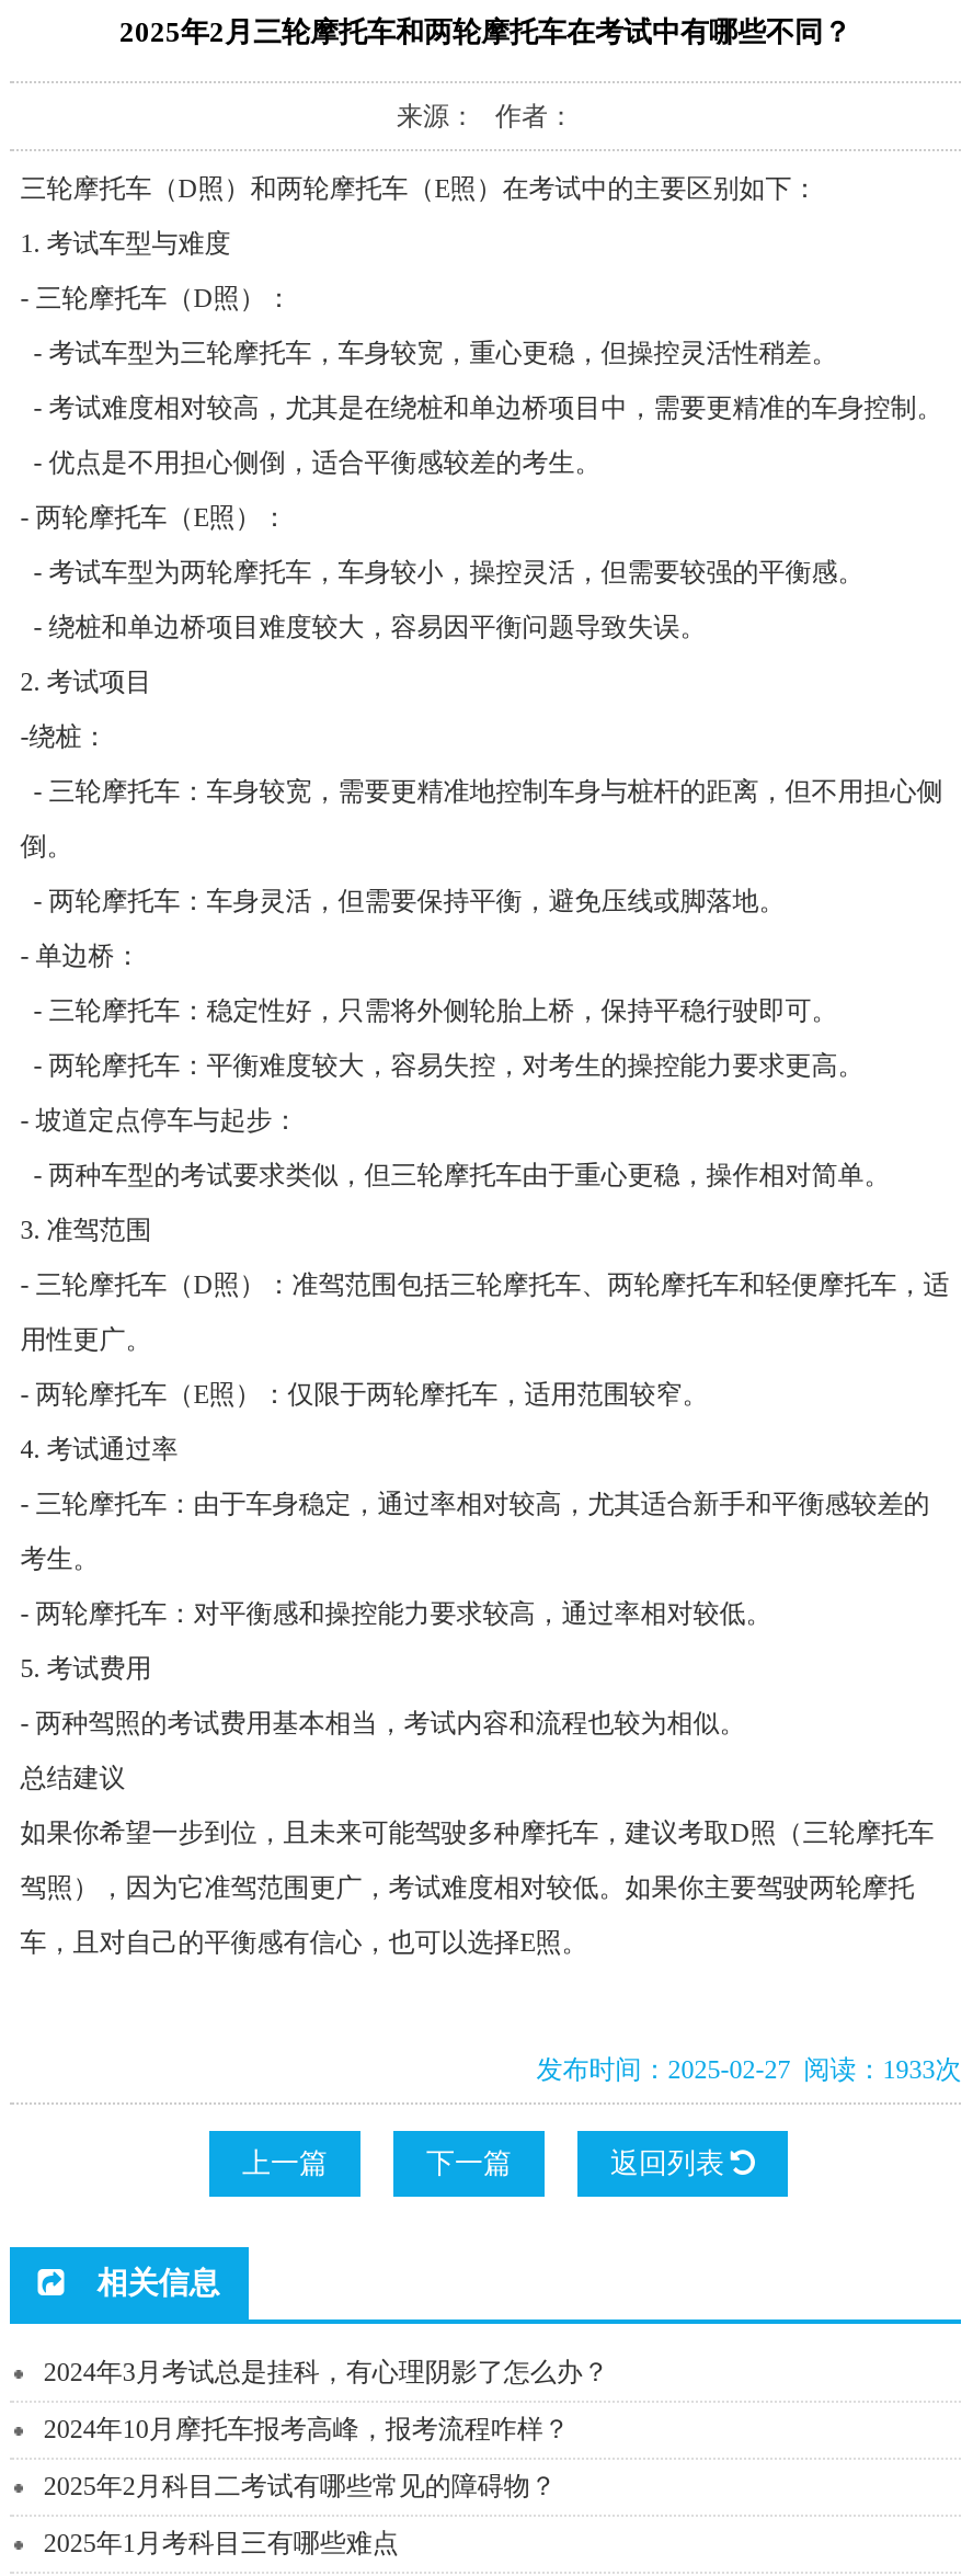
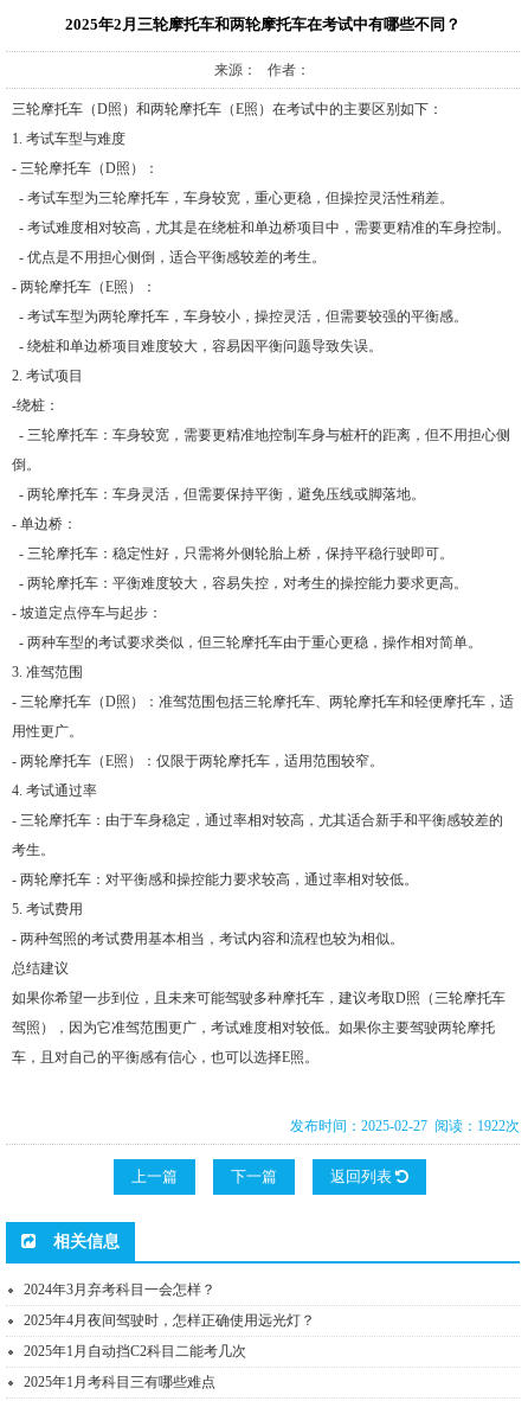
- 发布时间：2025-02-27 阅读：1933次
+ 发布时间：2025-02-27 阅读：1922次

- 2024年3月考试总是挂科，有心理阴影了怎么办？
+ 2024年3月弃考科目一会怎样？

- 2024年10月摩托车报考高峰，报考流程咋样？
+ 2025年4月夜间驾驶时，怎样正确使用远光灯？

- 2025年2月科目二考试有哪些常见的障碍物？
+ 2025年1月自动挡C2科目二能考几次
